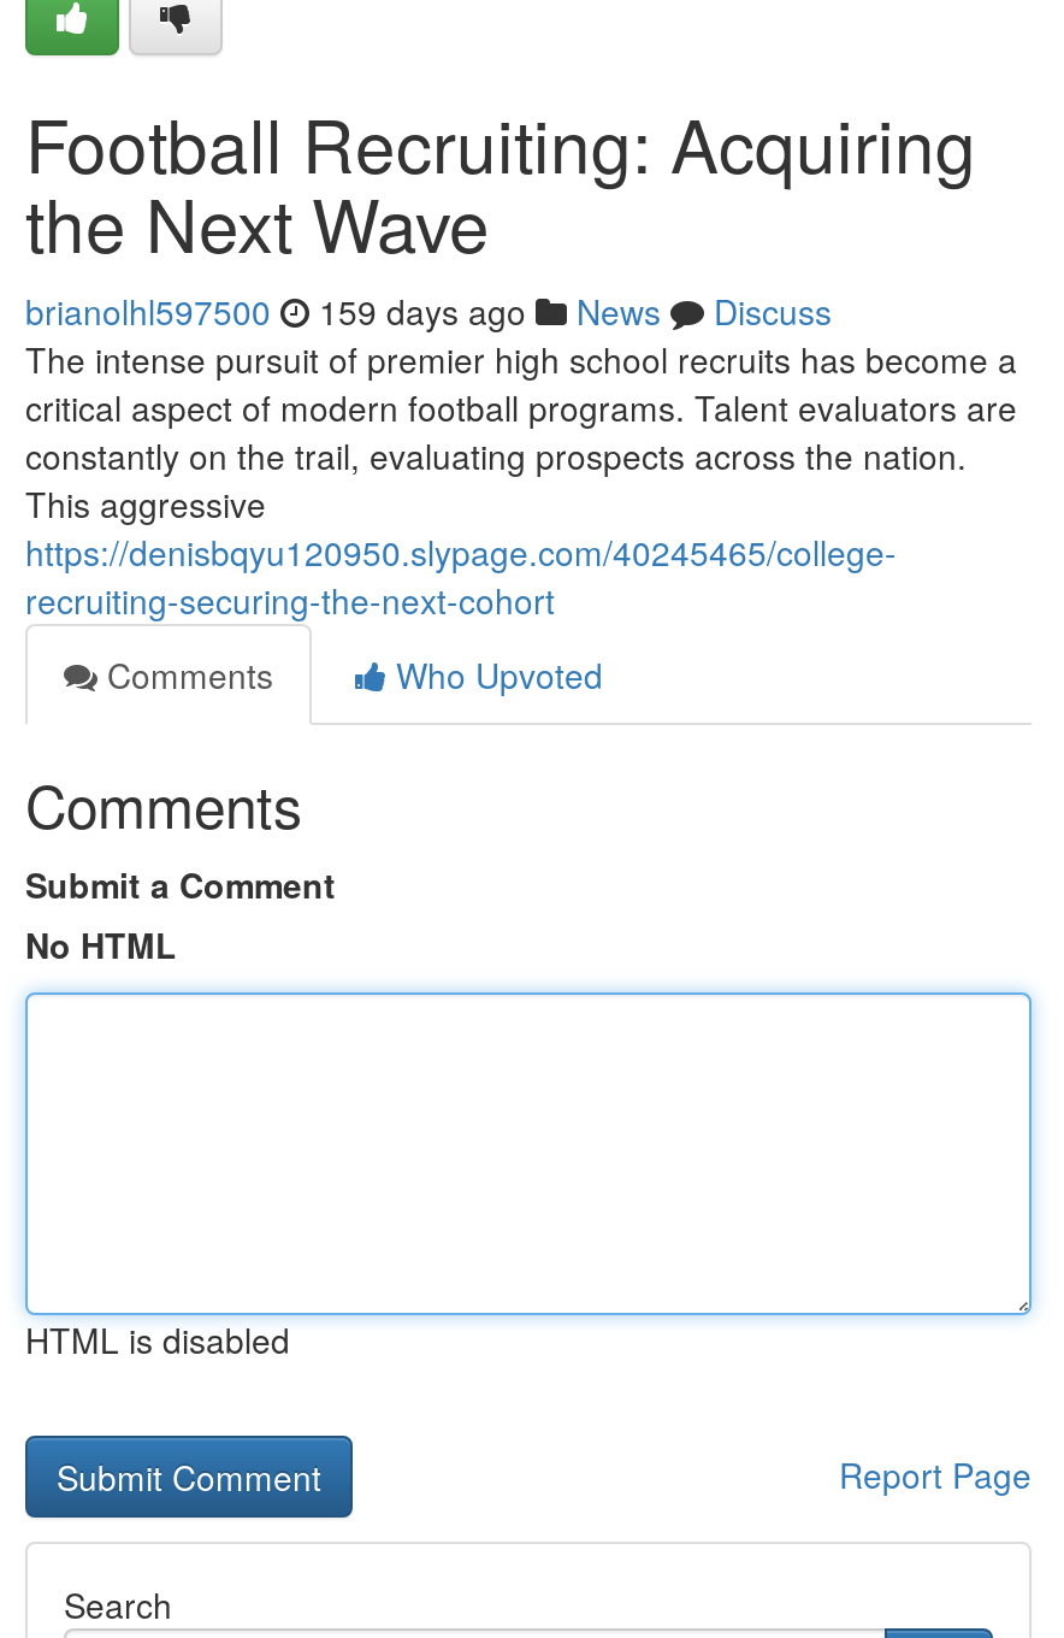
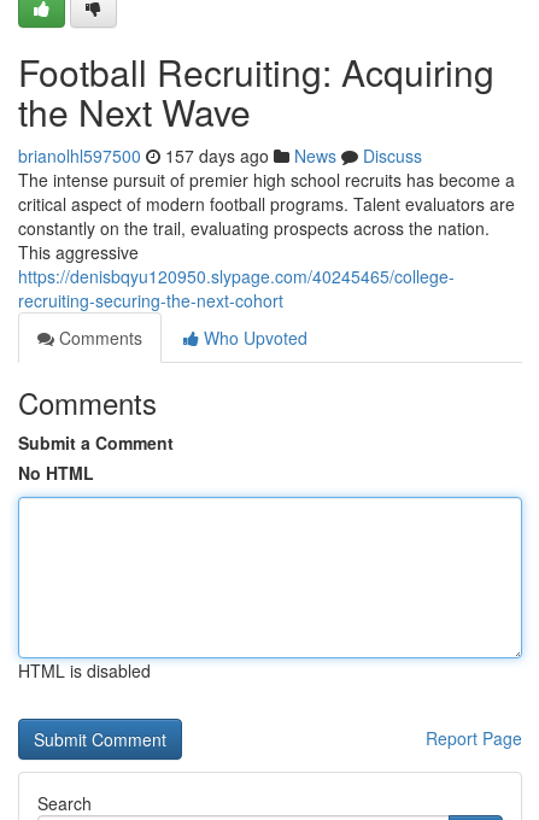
- brianolhl597500 159 days ago News Discuss
+ brianolhl597500 157 days ago News Discuss
